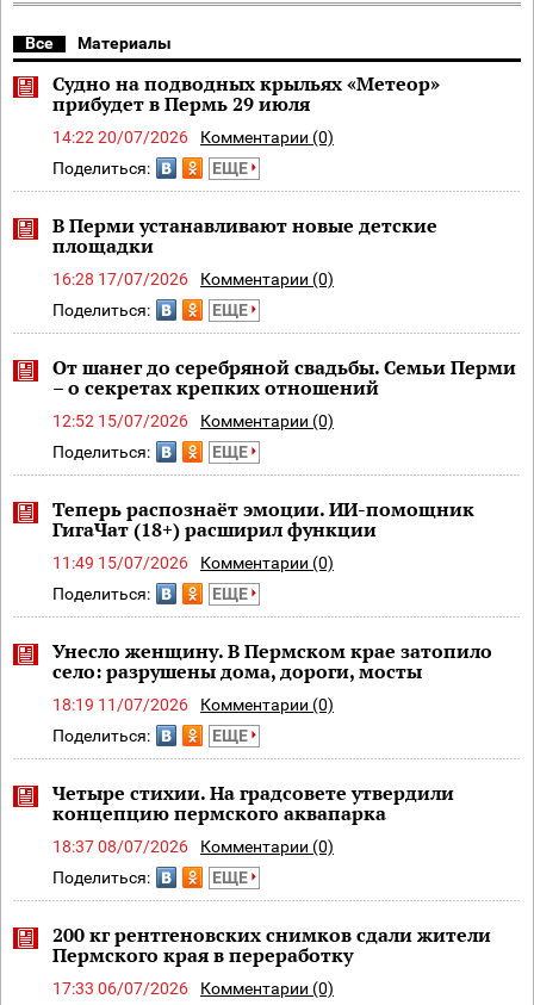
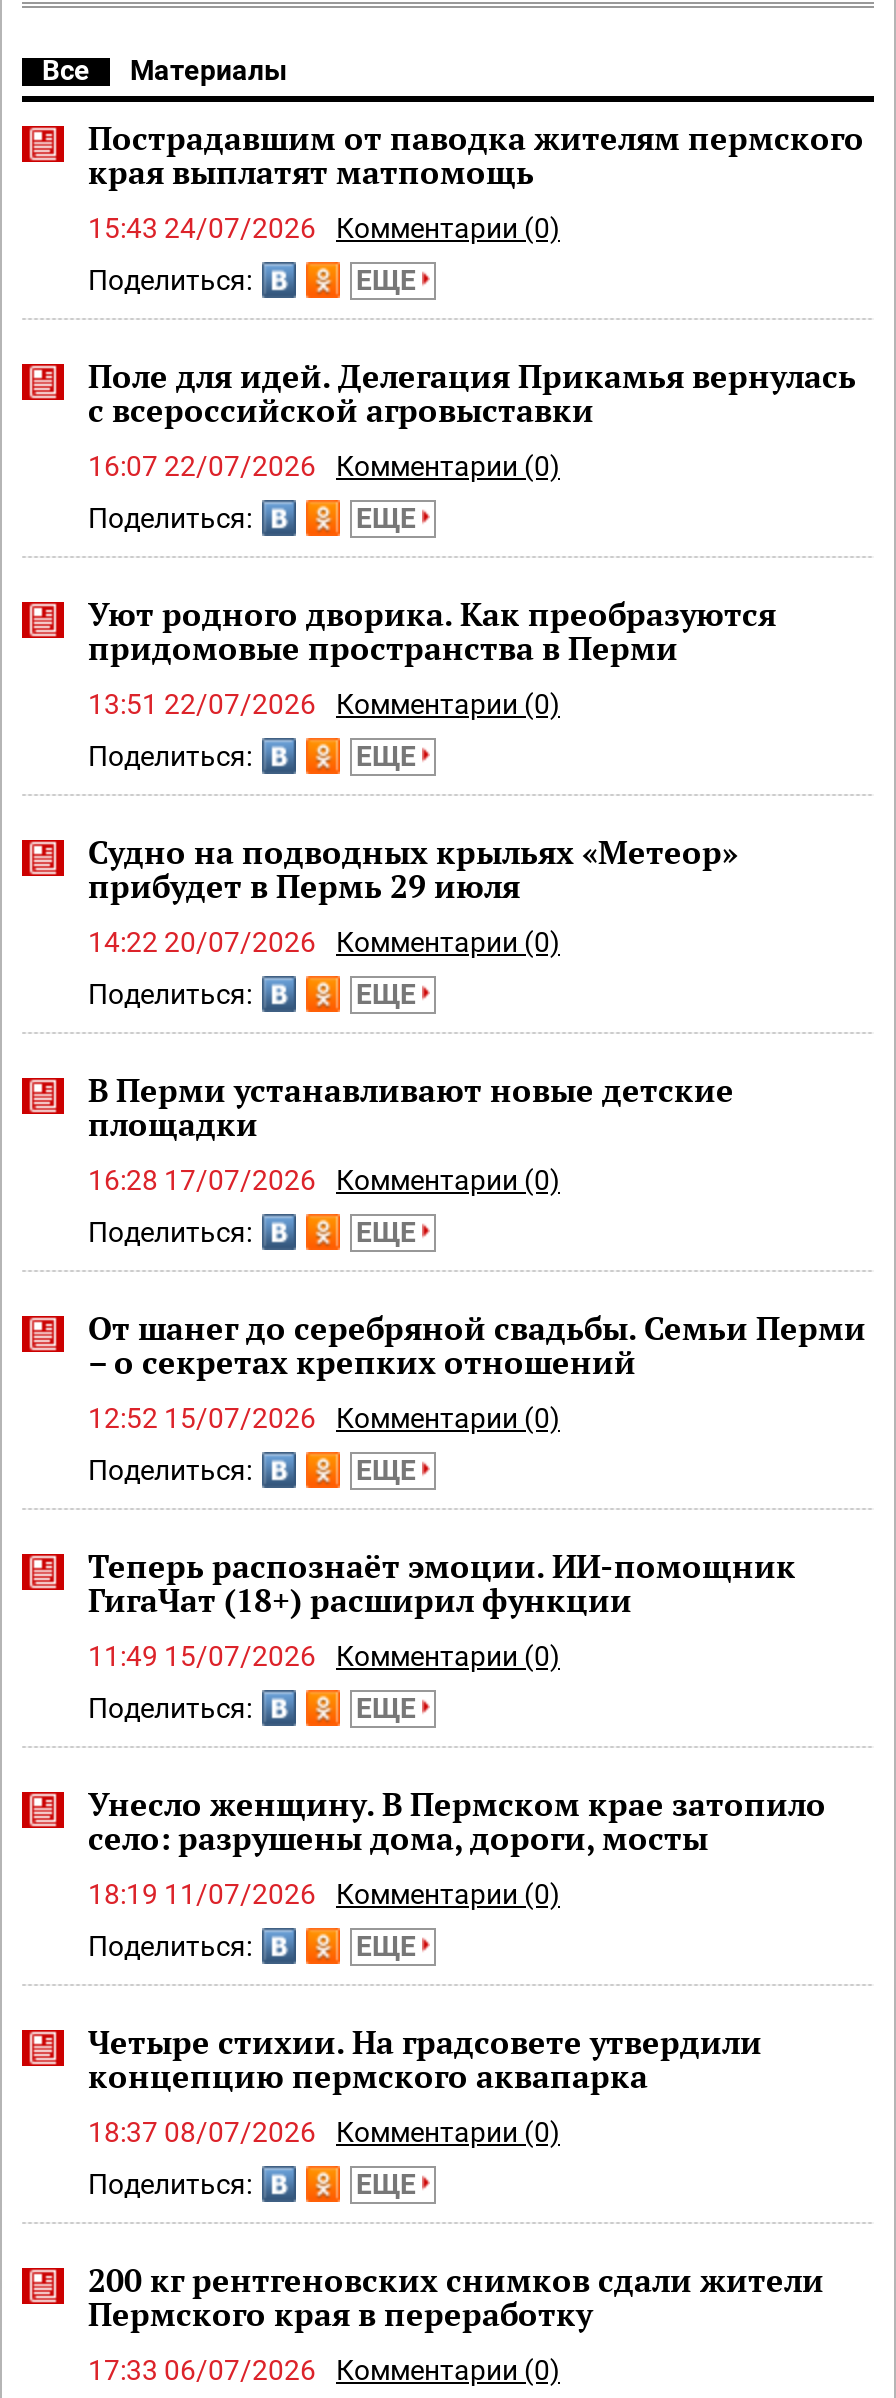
+ Пострадавшим от паводка жителям пермского
+ края выплатят матпомощь
+ 15:43 24/07/2026
+ Комментарии (0)
+ Поделиться:
+ ЕЩЕ
+ Поле для идей. Делегация Прикамья вернулась
+ с всероссийской агровыставки
+ 16:07 22/07/2026
+ Комментарии (0)
+ Поделиться:
+ ЕЩЕ
+ Уют родного дворика. Как преобразуются
+ придомовые пространства в Перми
+ 13:51 22/07/2026
+ Комментарии (0)
+ Поделиться:
+ ЕЩЕ
